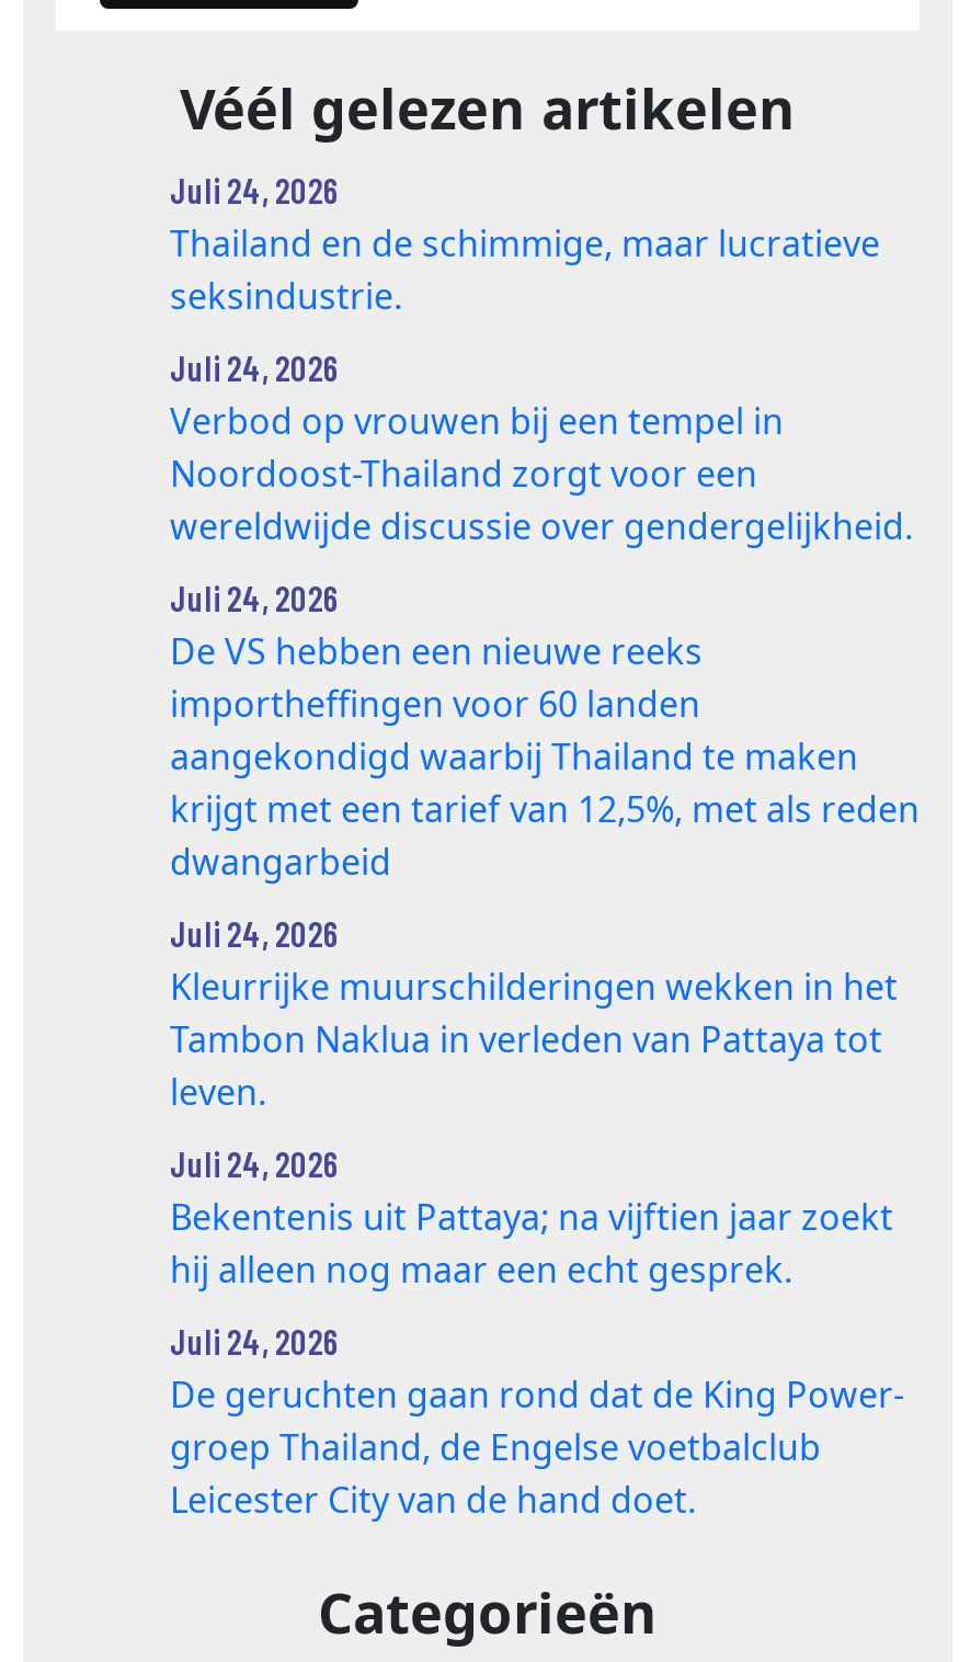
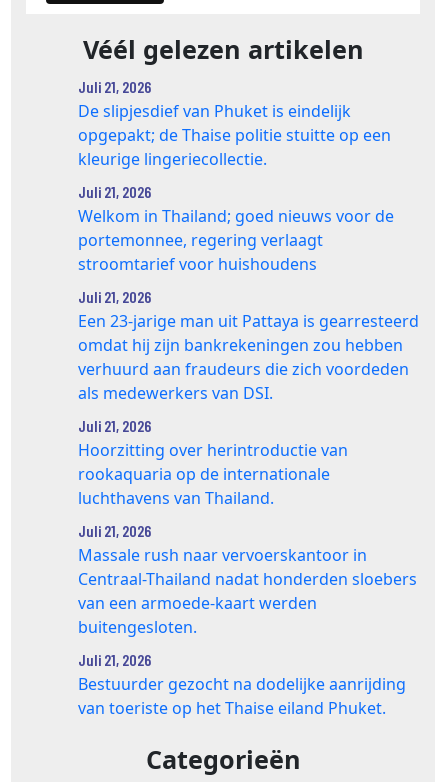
- Juli 24, 2026
- Thailand en de schimmige, maar lucratieve
- seksindustrie.
+ Juli 21, 2026
+ De slipjesdief van Phuket is eindelijk
+ opgepakt; de Thaise politie stuitte op een
+ kleurige lingeriecollectie.

- Juli 24, 2026
- Verbod op vrouwen bij een tempel in
- Noordoost-Thailand zorgt voor een
- wereldwijde discussie over gendergelijkheid.
+ Juli 21, 2026
+ Welkom in Thailand; goed nieuws voor de
+ portemonnee, regering verlaagt
+ stroomtarief voor huishoudens

- Juli 24, 2026
- De VS hebben een nieuwe reeks
- importheffingen voor 60 landen
- aangekondigd waarbij Thailand te maken
- krijgt met een tarief van 12,5%, met als reden
- dwangarbeid
+ Juli 21, 2026
+ Een 23-jarige man uit Pattaya is gearresteerd
+ omdat hij zijn bankrekeningen zou hebben
+ verhuurd aan fraudeurs die zich voordeden
+ als medewerkers van DSI.

- Juli 24, 2026
- Kleurrijke muurschilderingen wekken in het
- Tambon Naklua in verleden van Pattaya tot
- leven.
+ Juli 21, 2026
+ Hoorzitting over herintroductie van
+ rookaquaria op de internationale
+ luchthavens van Thailand.

- Juli 24, 2026
- Bekentenis uit Pattaya; na vijftien jaar zoekt
- hij alleen nog maar een echt gesprek.
+ Juli 21, 2026
+ Massale rush naar vervoerskantoor in
+ Centraal-Thailand nadat honderden sloebers
+ van een armoede-kaart werden
+ buitengesloten.

- Juli 24, 2026
- De geruchten gaan rond dat de King Power-
- groep Thailand, de Engelse voetbalclub
- Leicester City van de hand doet.
+ Juli 21, 2026
+ Bestuurder gezocht na dodelijke aanrijding
+ van toeriste op het Thaise eiland Phuket.
